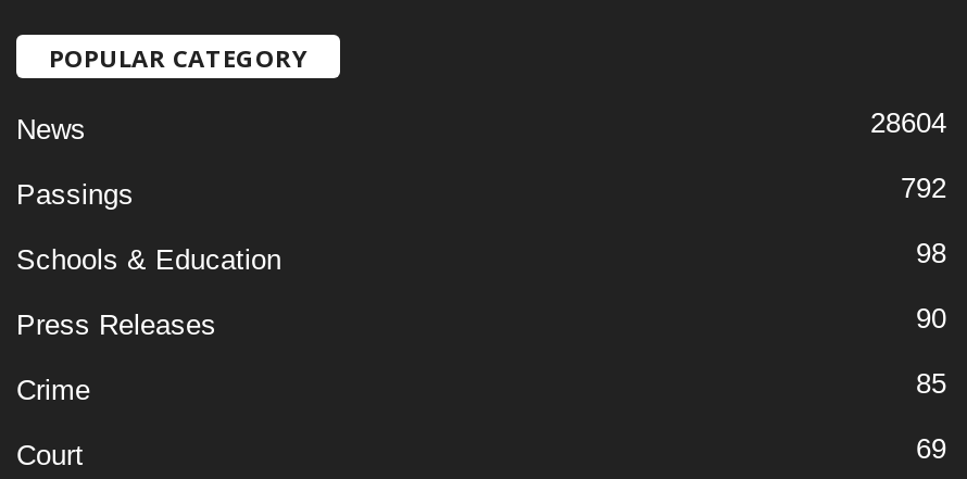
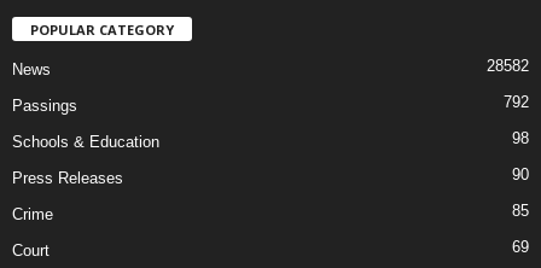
- 28604
+ 28582
